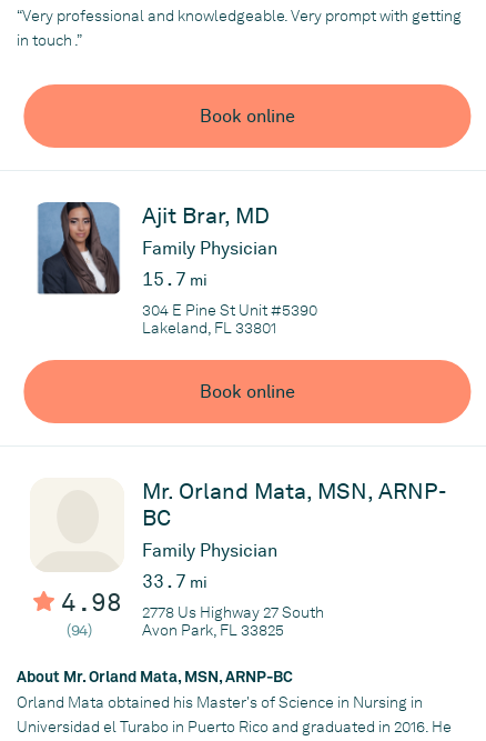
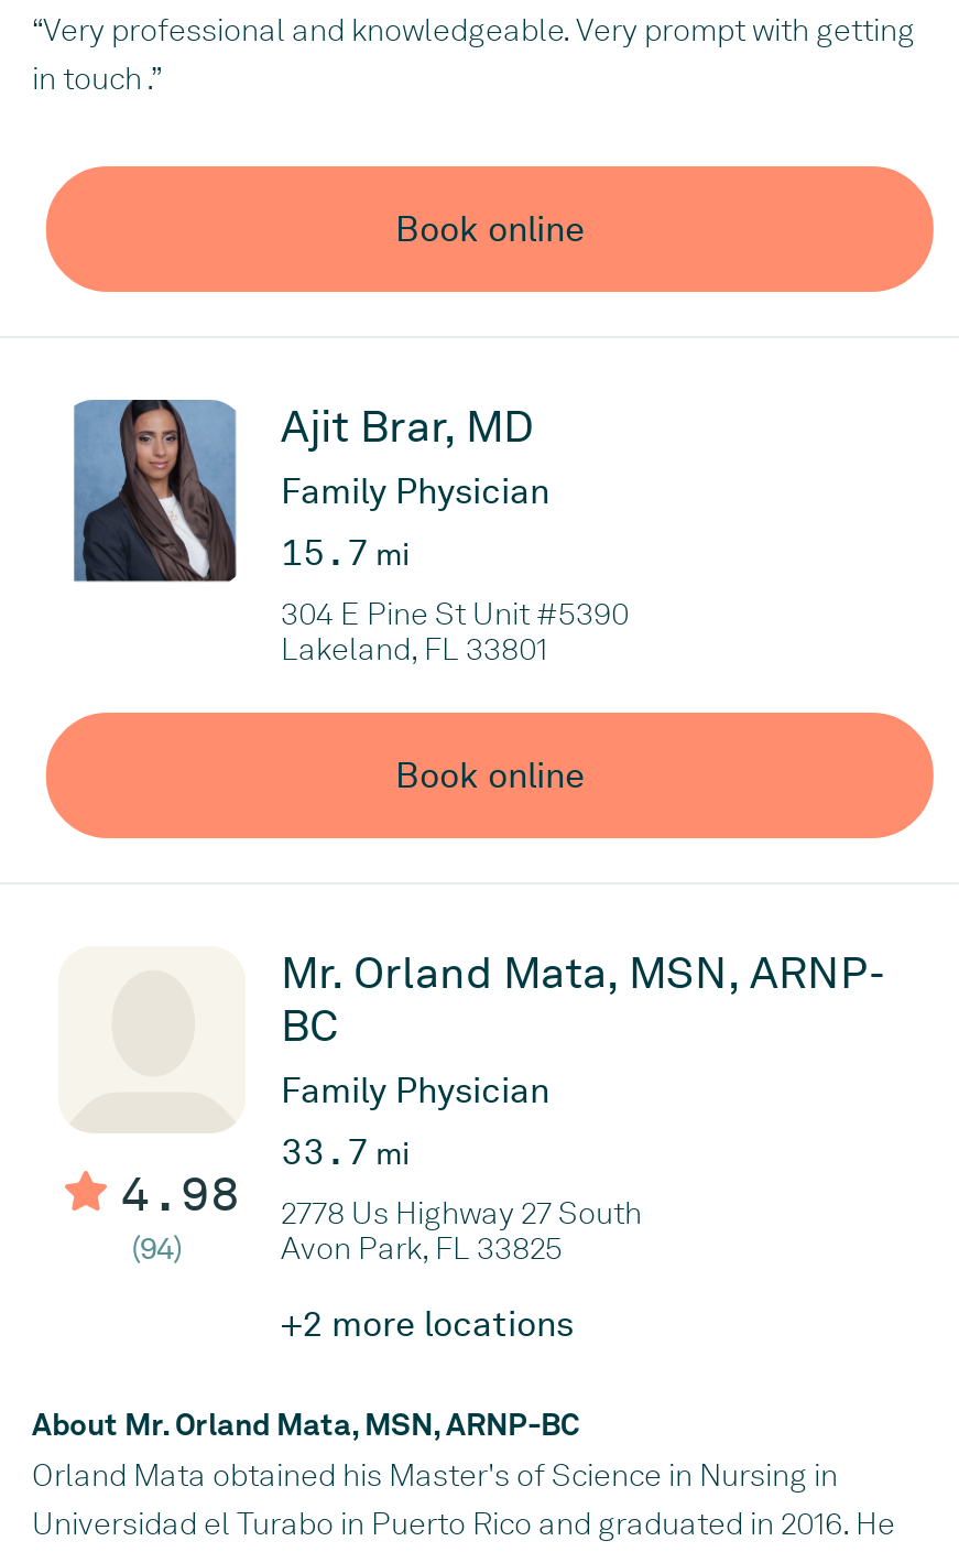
+ +2 more locations
